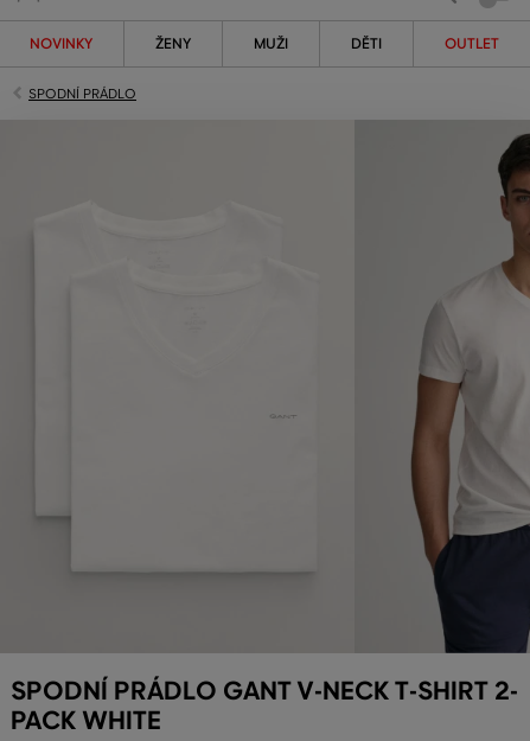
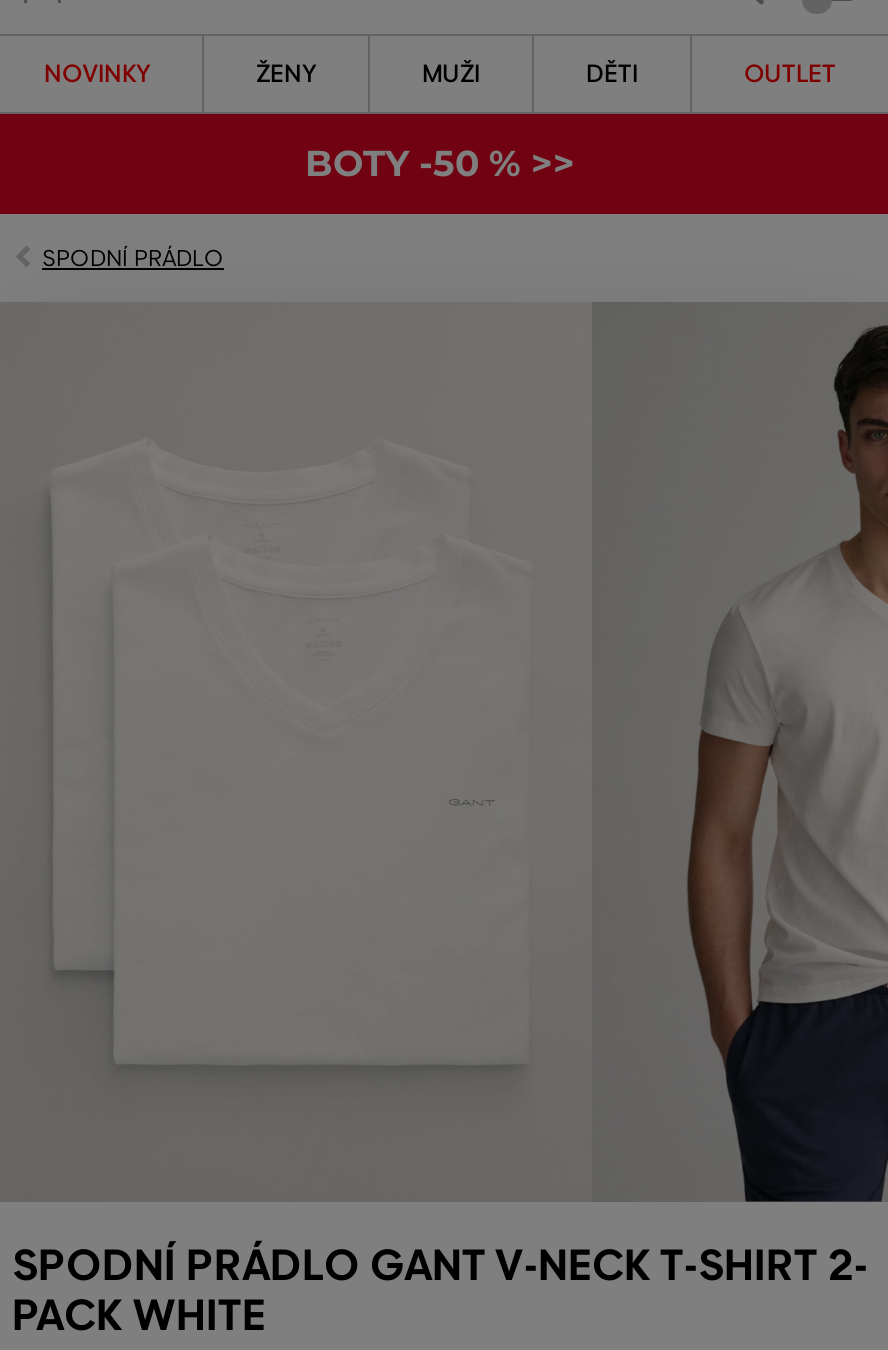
+ BOTY -50 % >>
